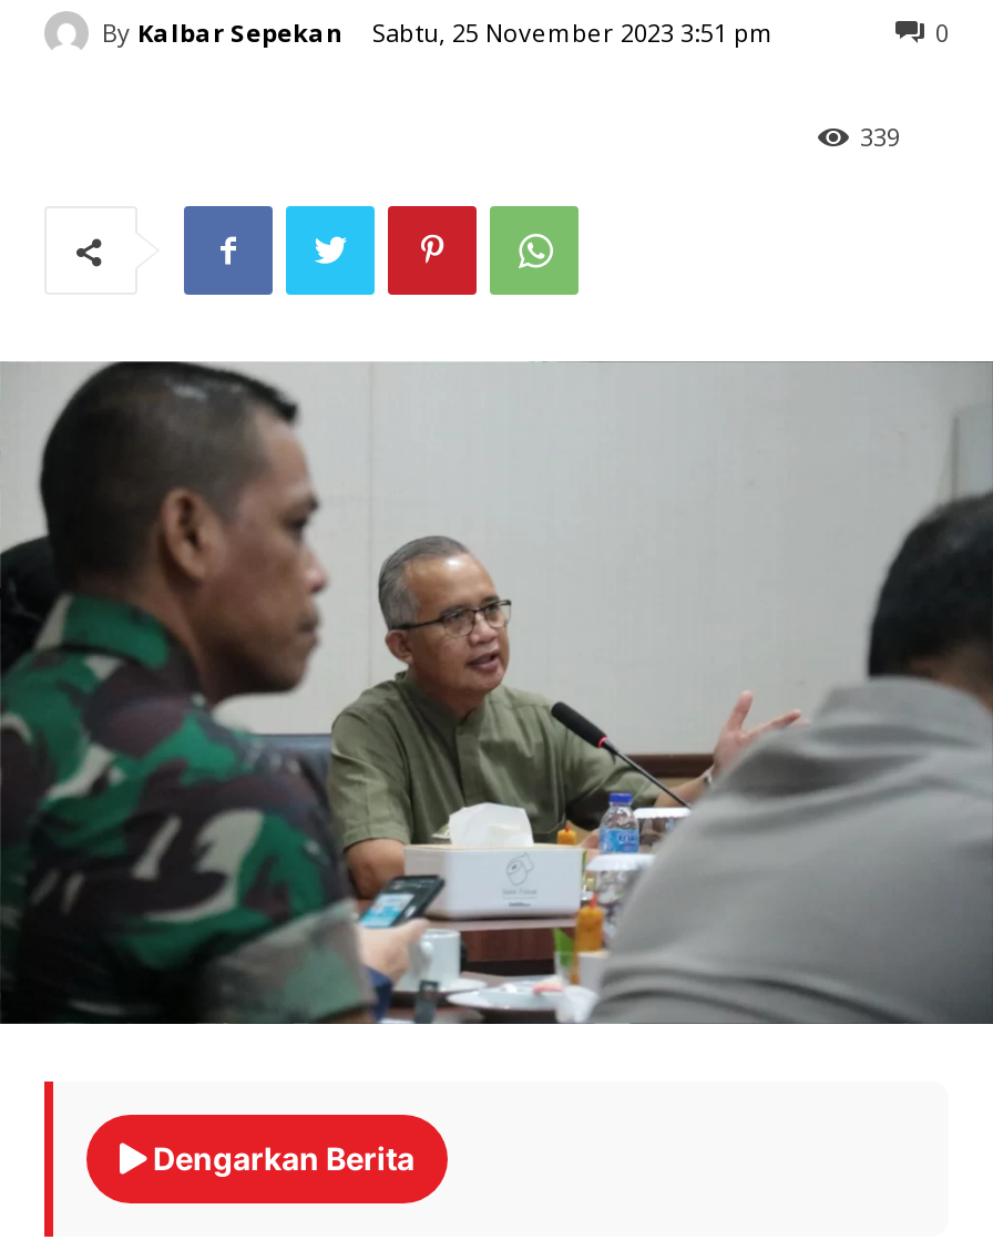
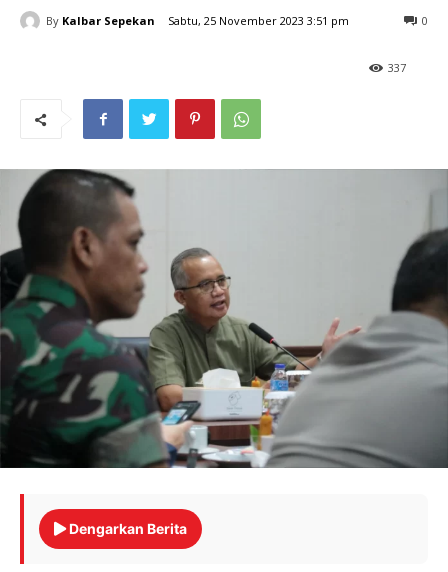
- 339
+ 337
